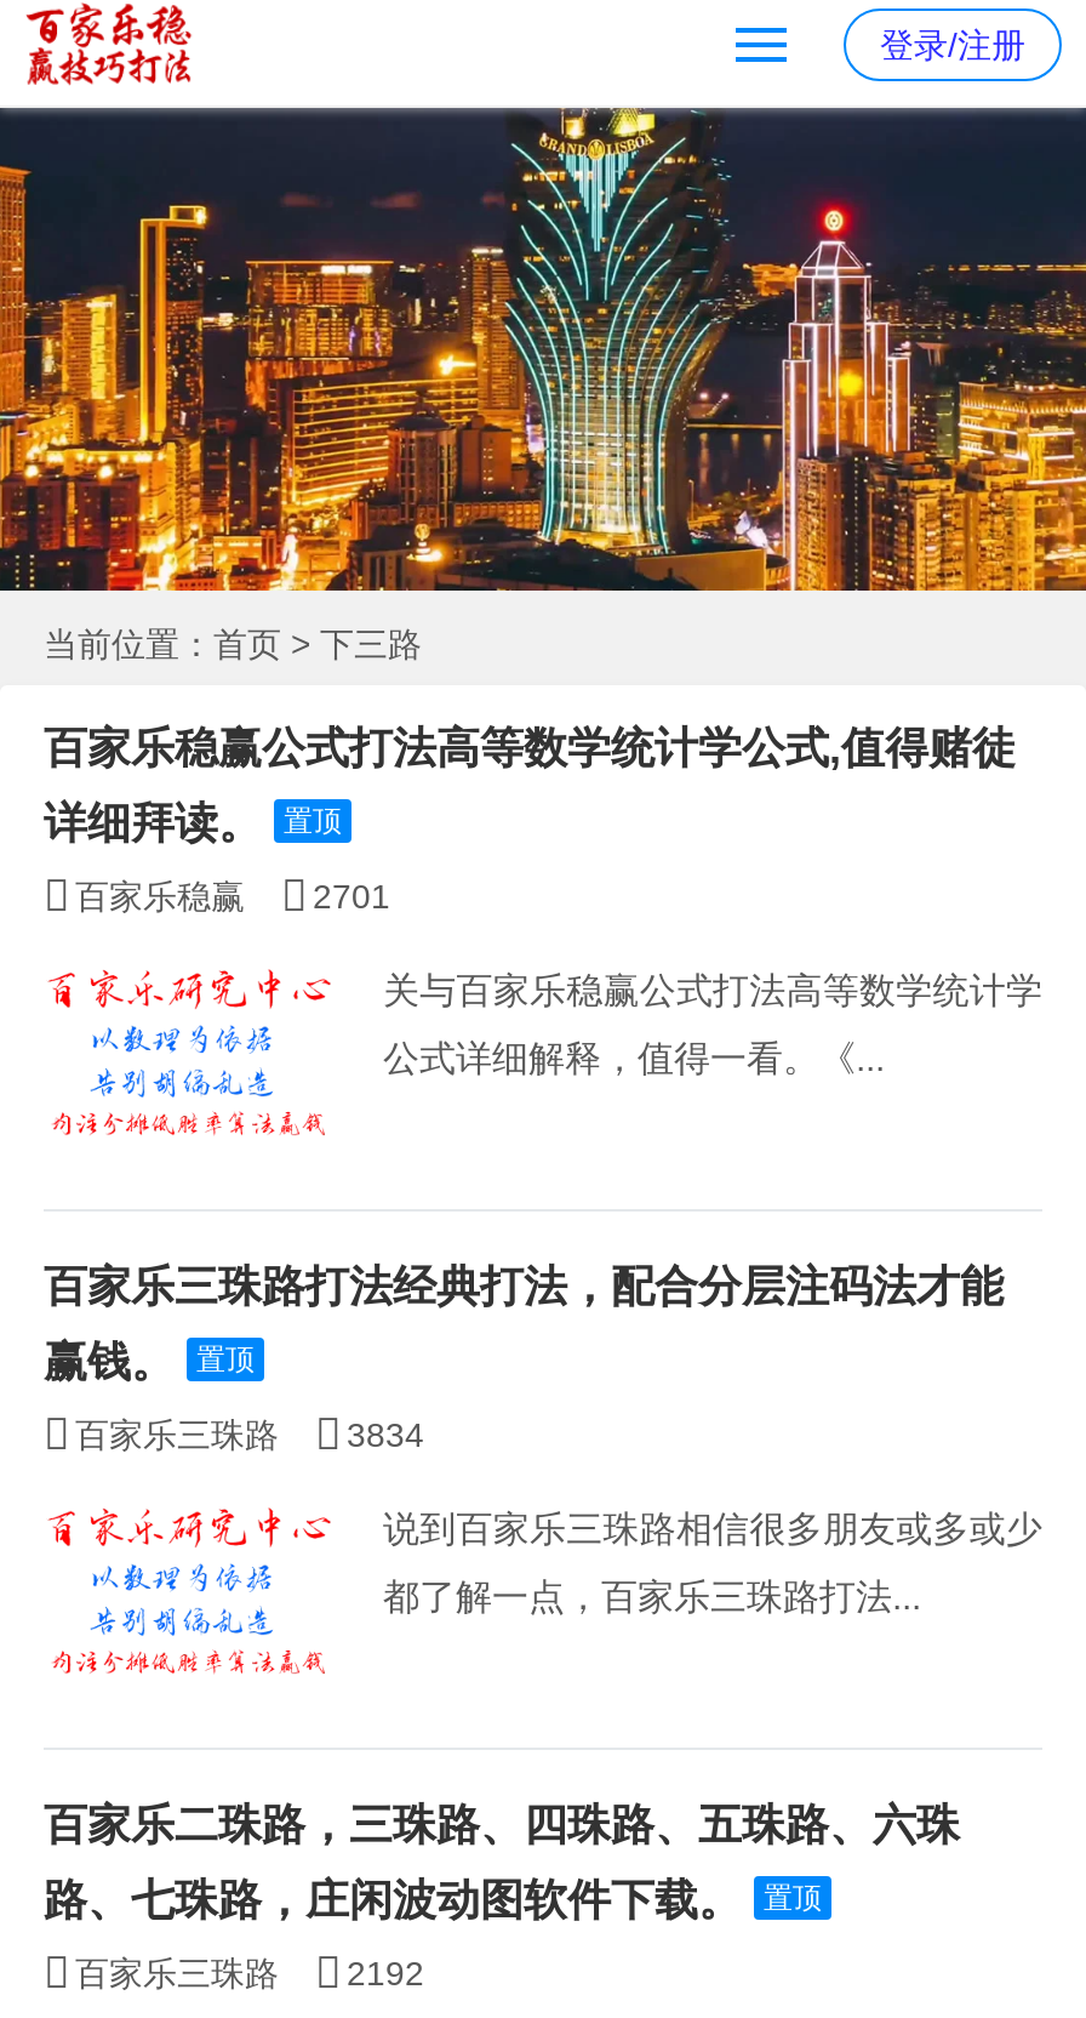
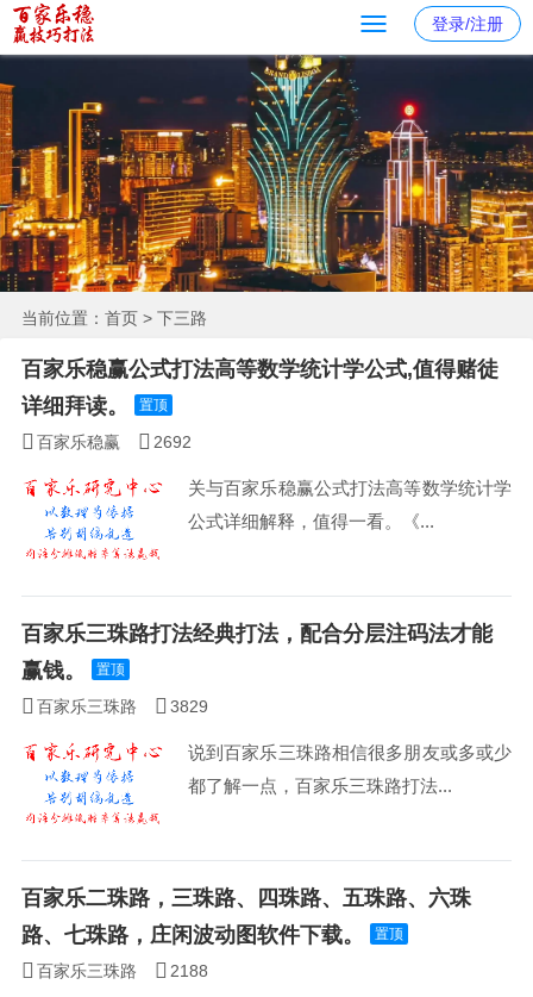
- 百家乐稳赢 2701
+ 百家乐稳赢 2692

- 百家乐三珠路 3834
+ 百家乐三珠路 3829

- 百家乐三珠路 2192
+ 百家乐三珠路 2188
